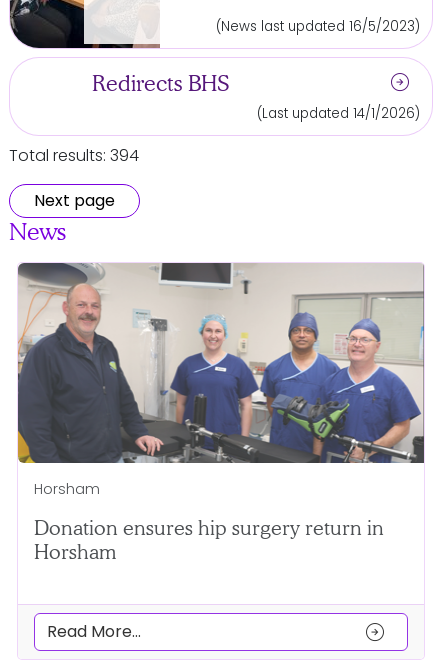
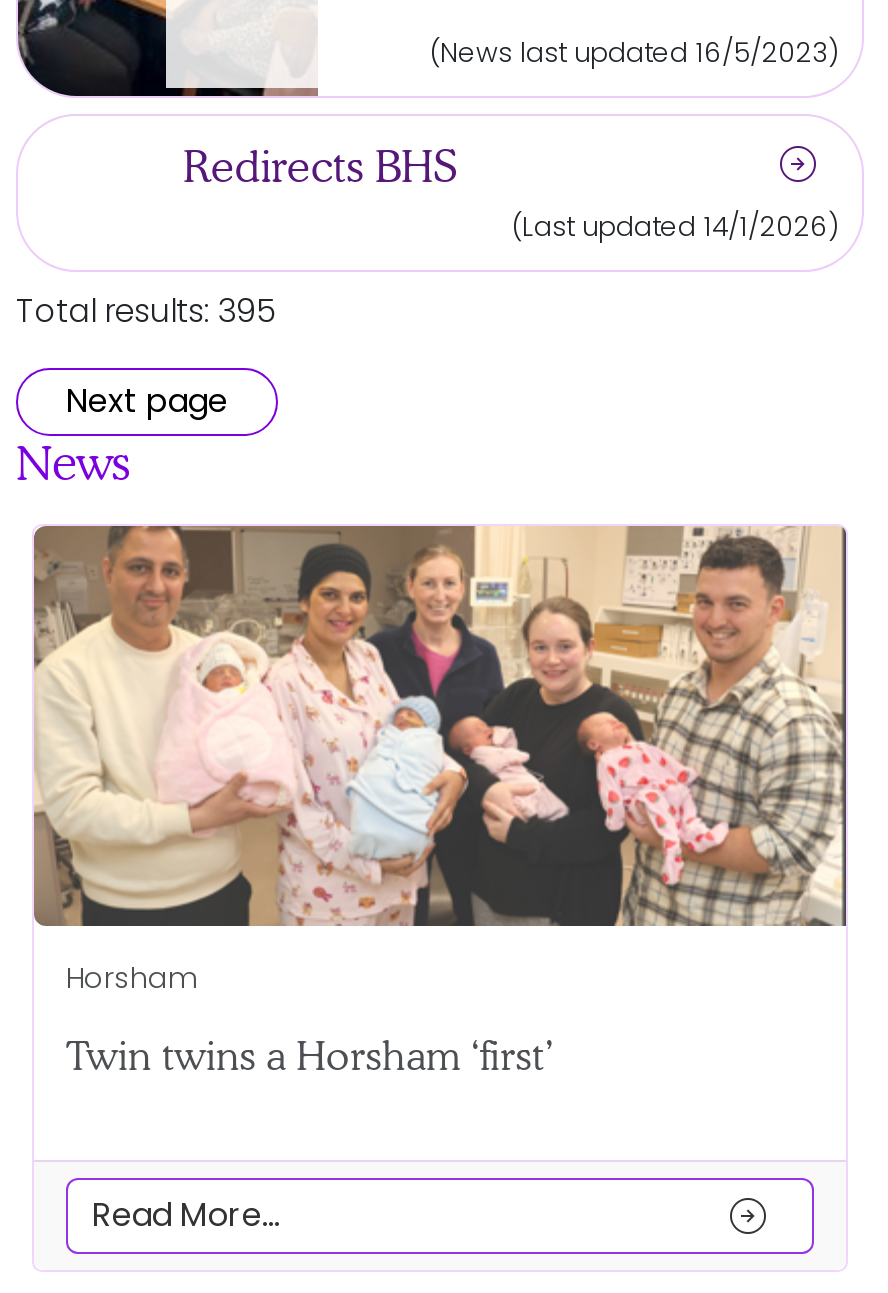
- Total results: 394
+ Total results: 395

- [image]
+ [image]

- Donation ensures hip surgery return in
- Horsham
+ Twin twins a Horsham ‘first’
